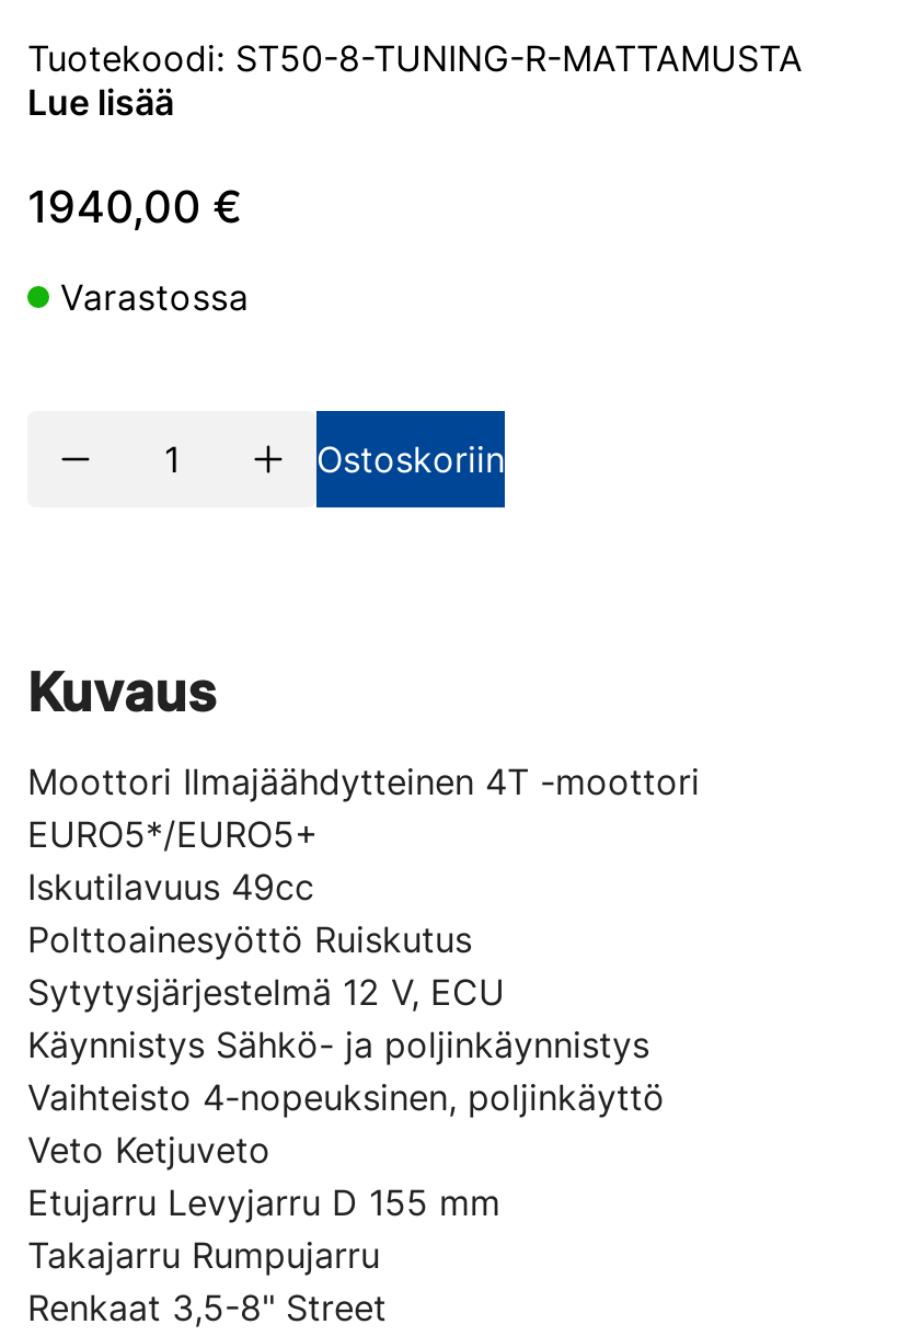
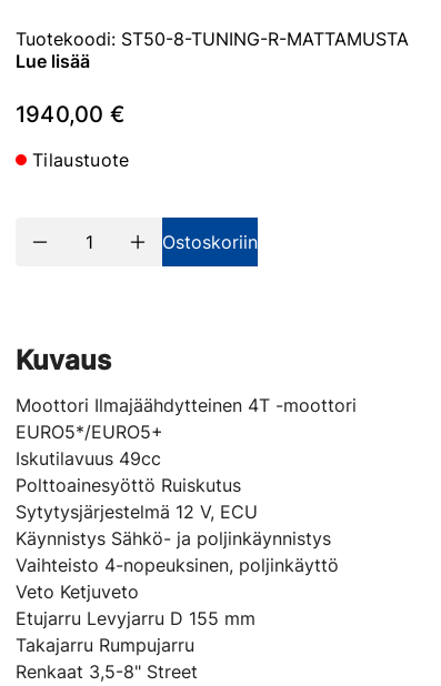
- Varastossa
+ Tilaustuote
